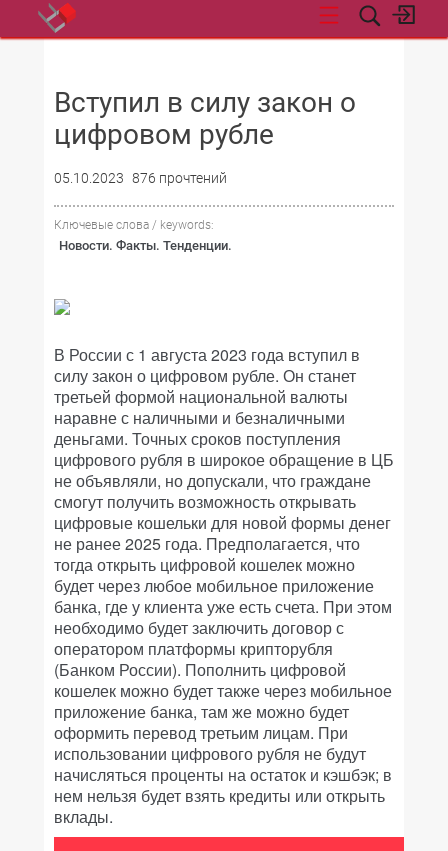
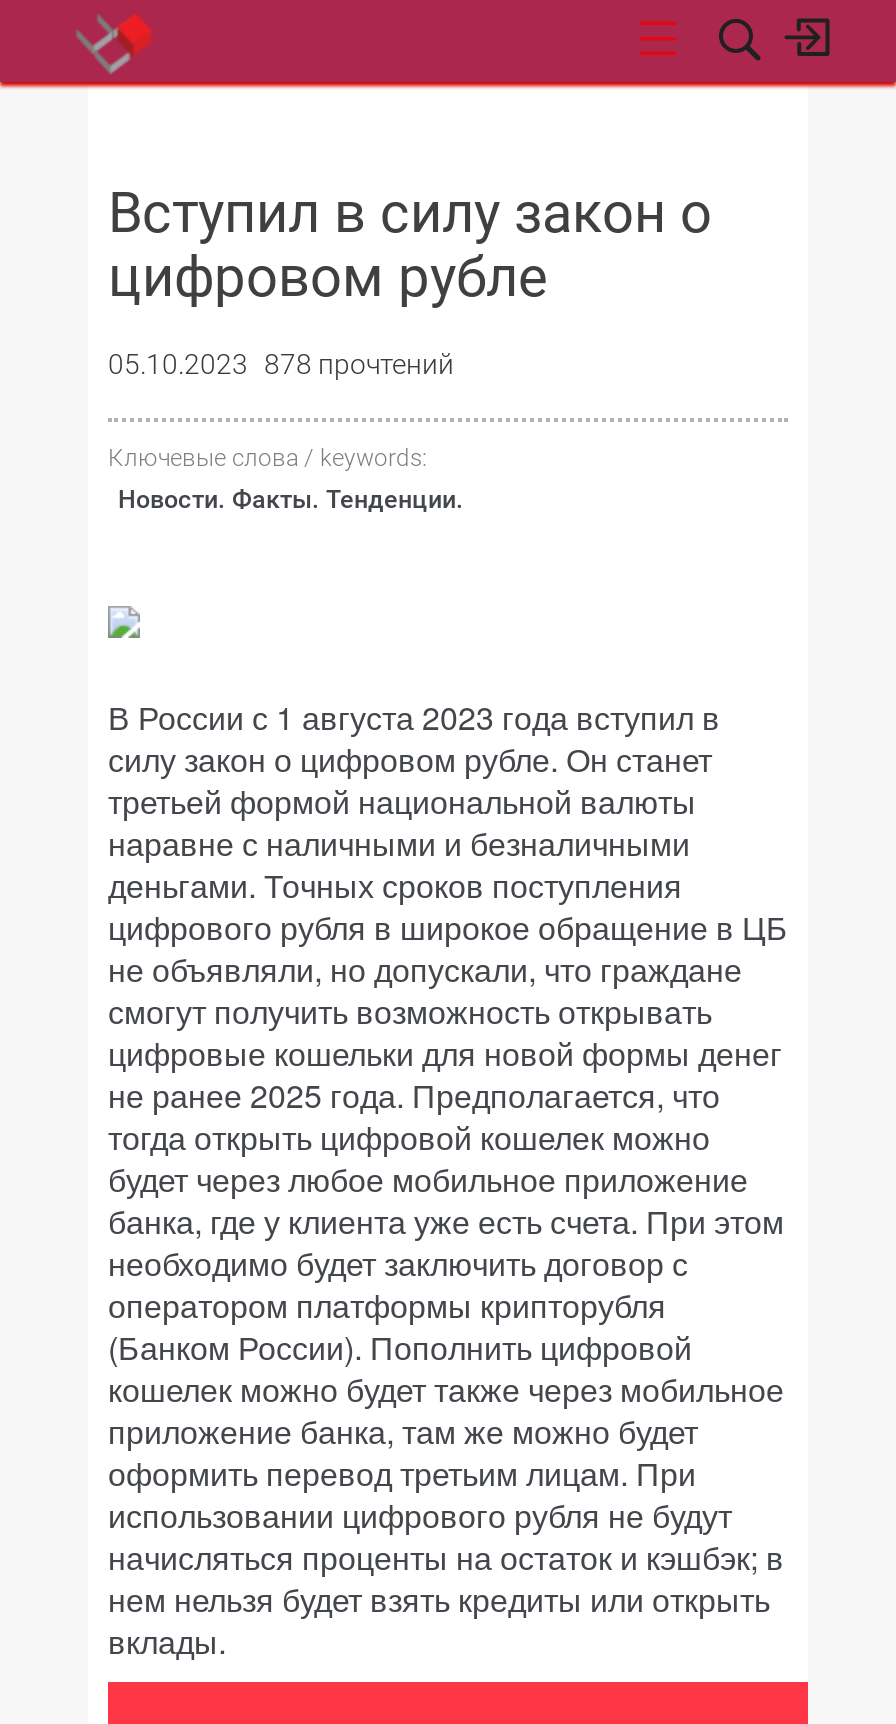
- 05.10.2023 876 прочтений
+ 05.10.2023 878 прочтений
